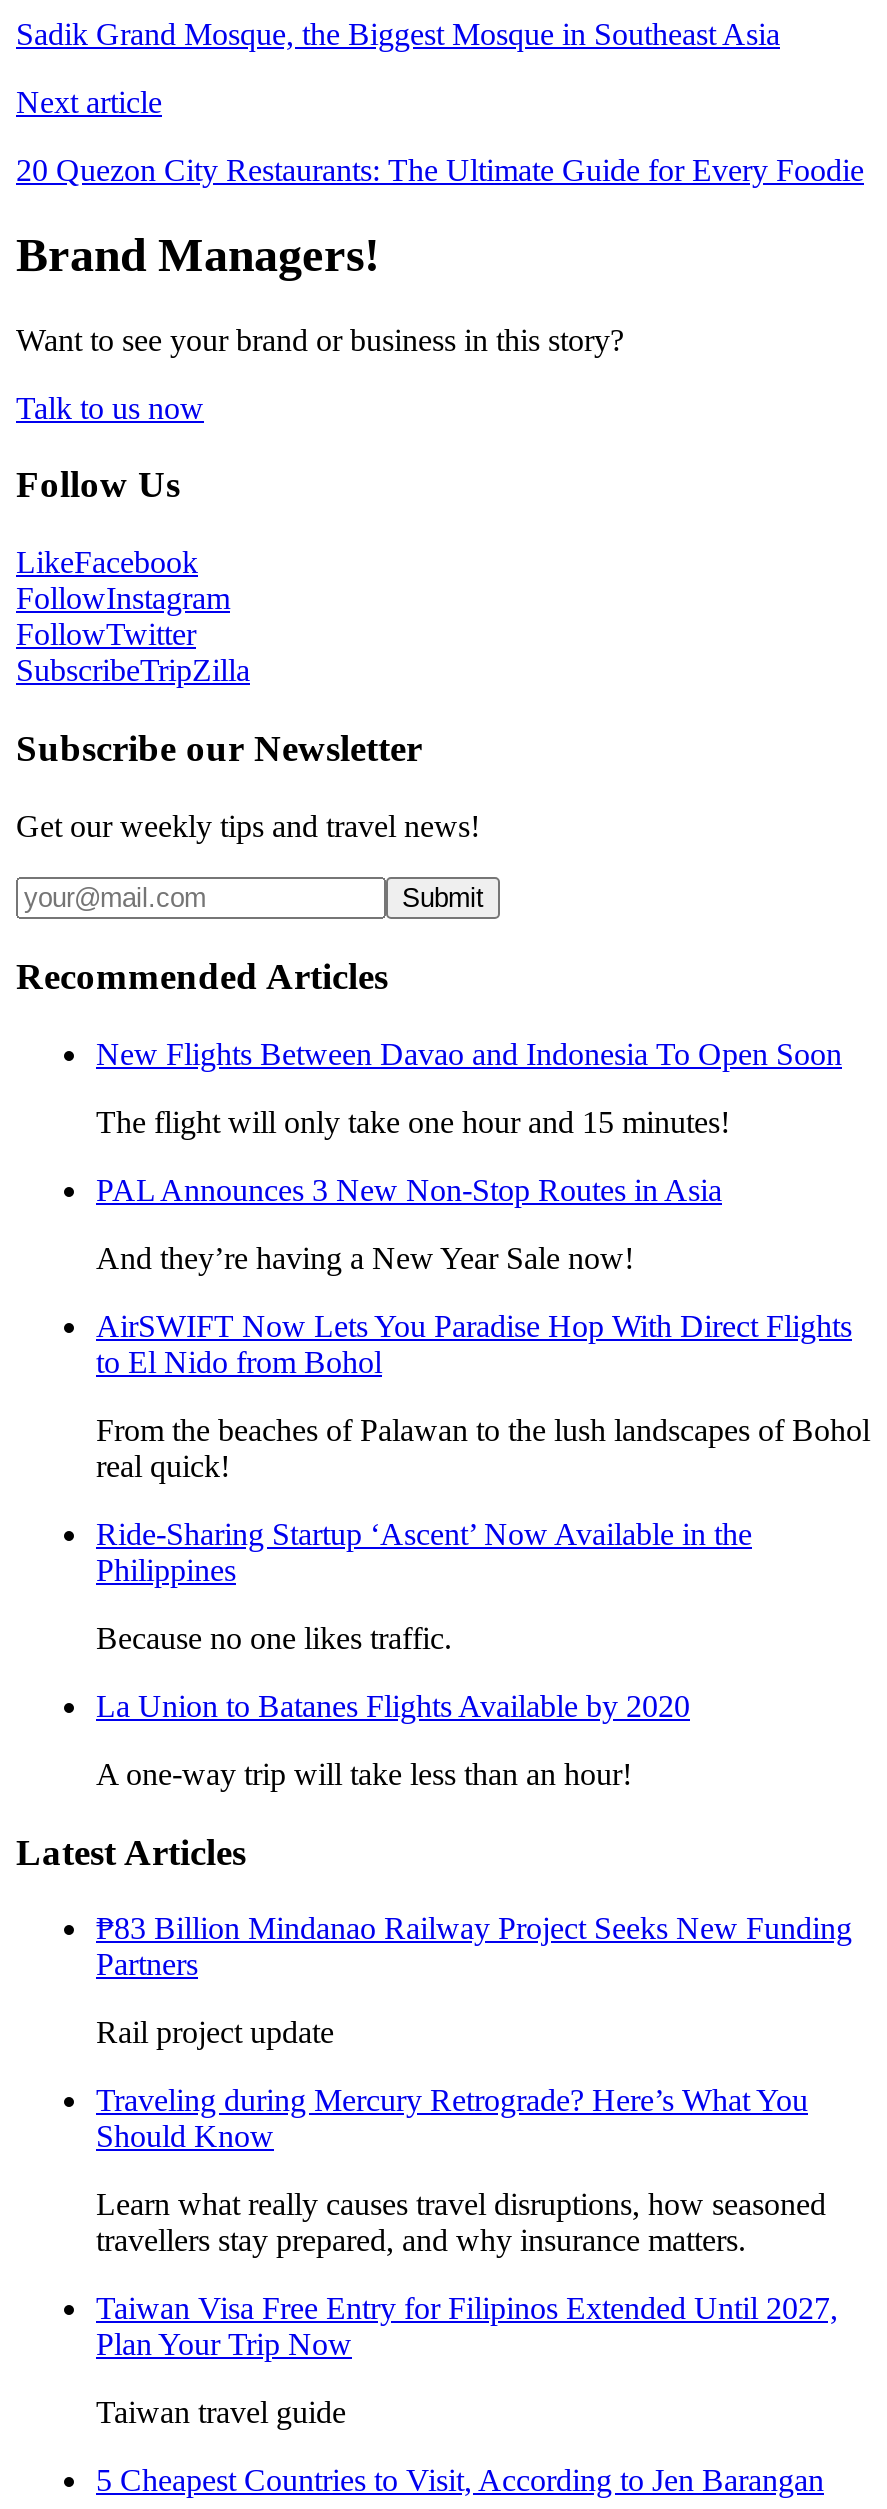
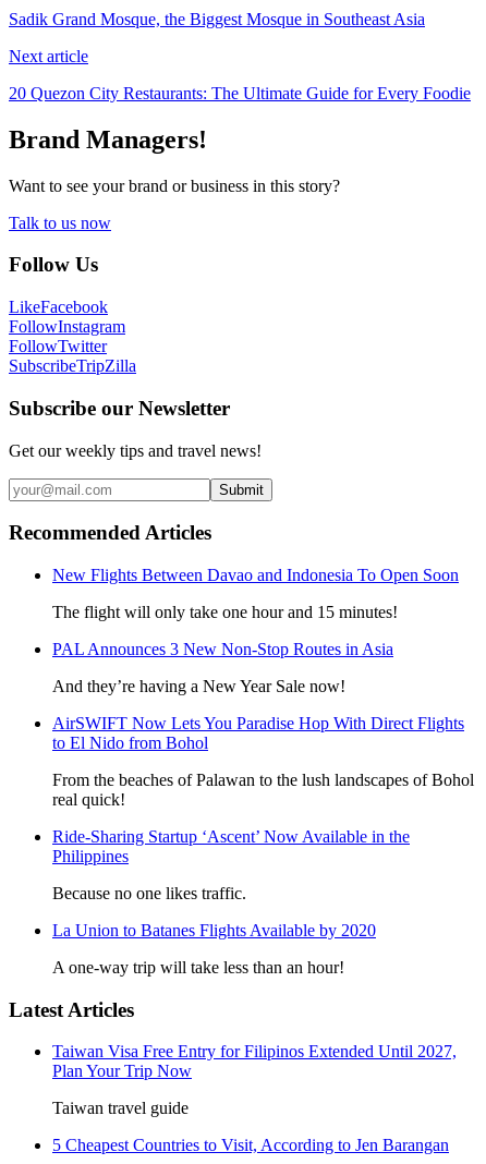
- ₱83 Billion Mindanao Railway Project Seeks New Funding
- Partners
- Rail project update
- Traveling during Mercury Retrograde? Here’s What You
- Should Know
- Learn what really causes travel disruptions, how seasoned
- travellers stay prepared, and why insurance matters.
